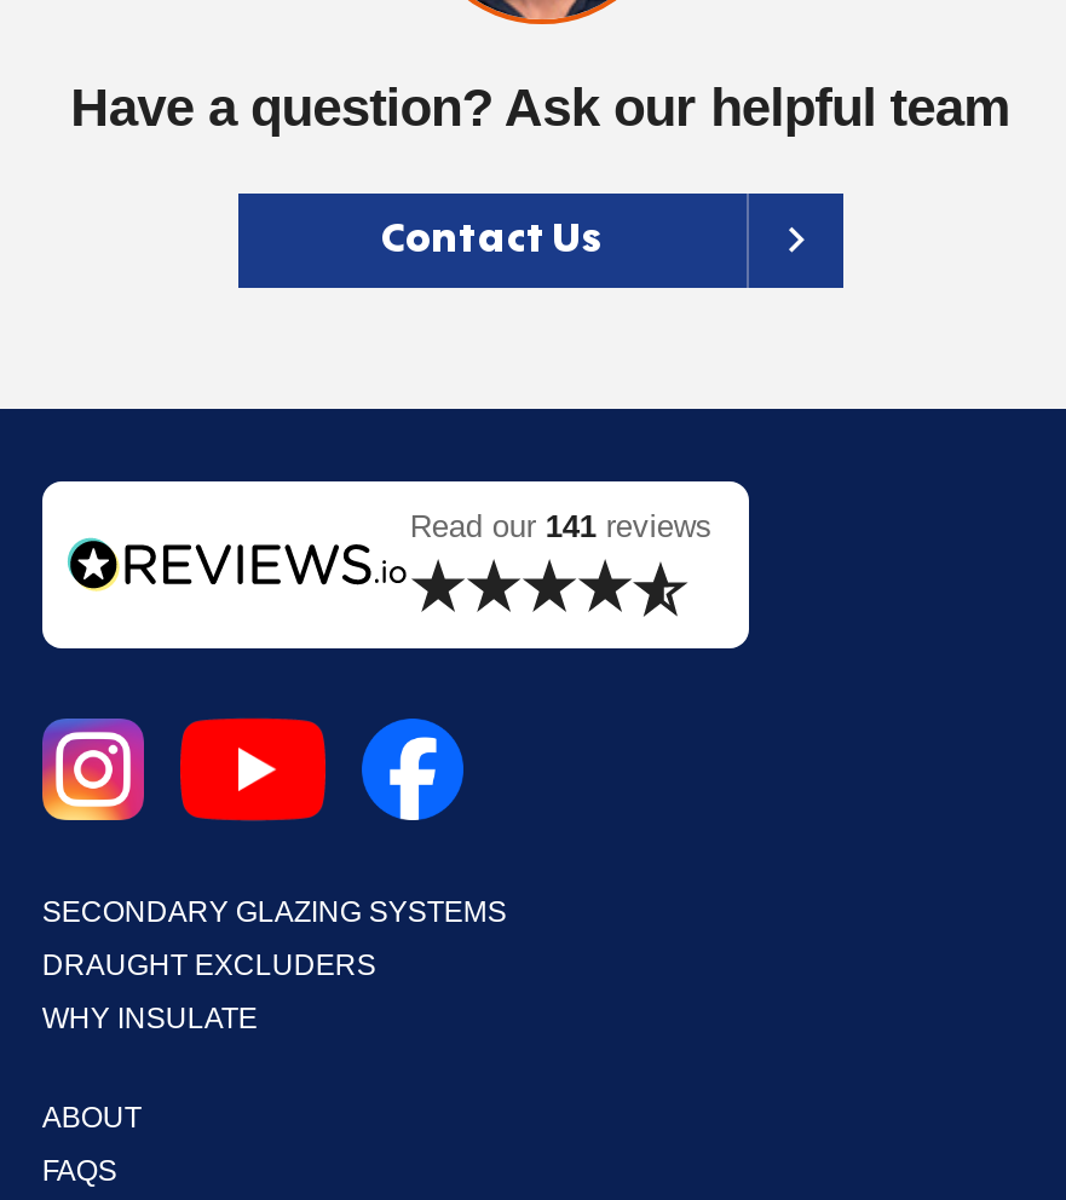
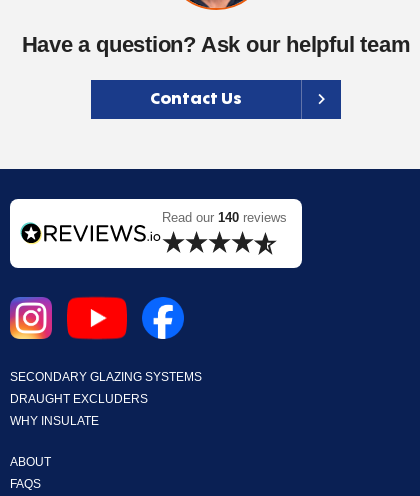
- Read our 141 reviews
+ Read our 140 reviews
